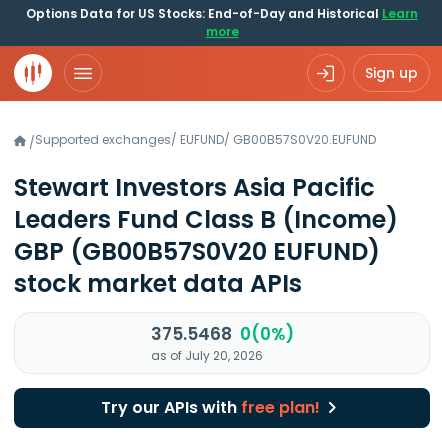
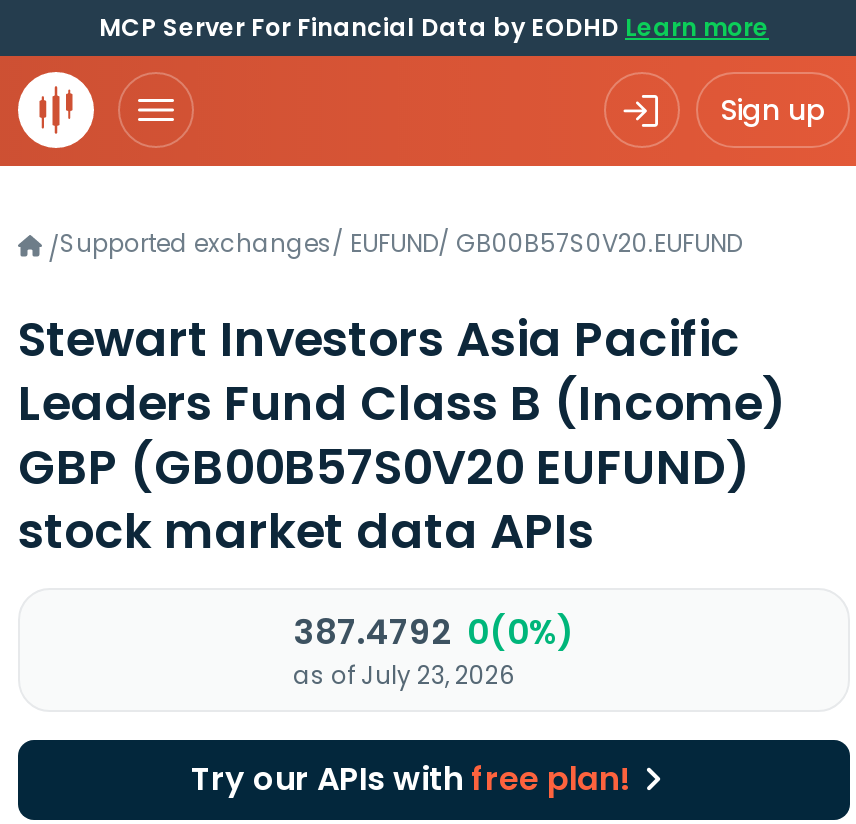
- Options Data for US Stocks: End-of-Day and Historical Learn
- more
+ MCP Server For Financial Data by EODHD Learn more

- 375.5468 0(0%)
+ 387.4792 0(0%)

- as of July 20, 2026
+ as of July 23, 2026
